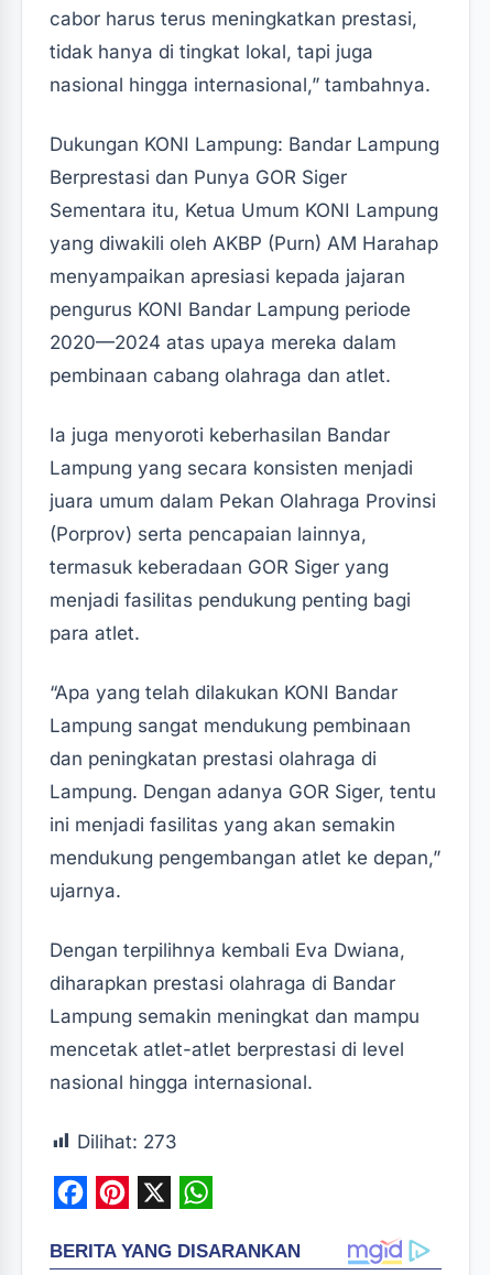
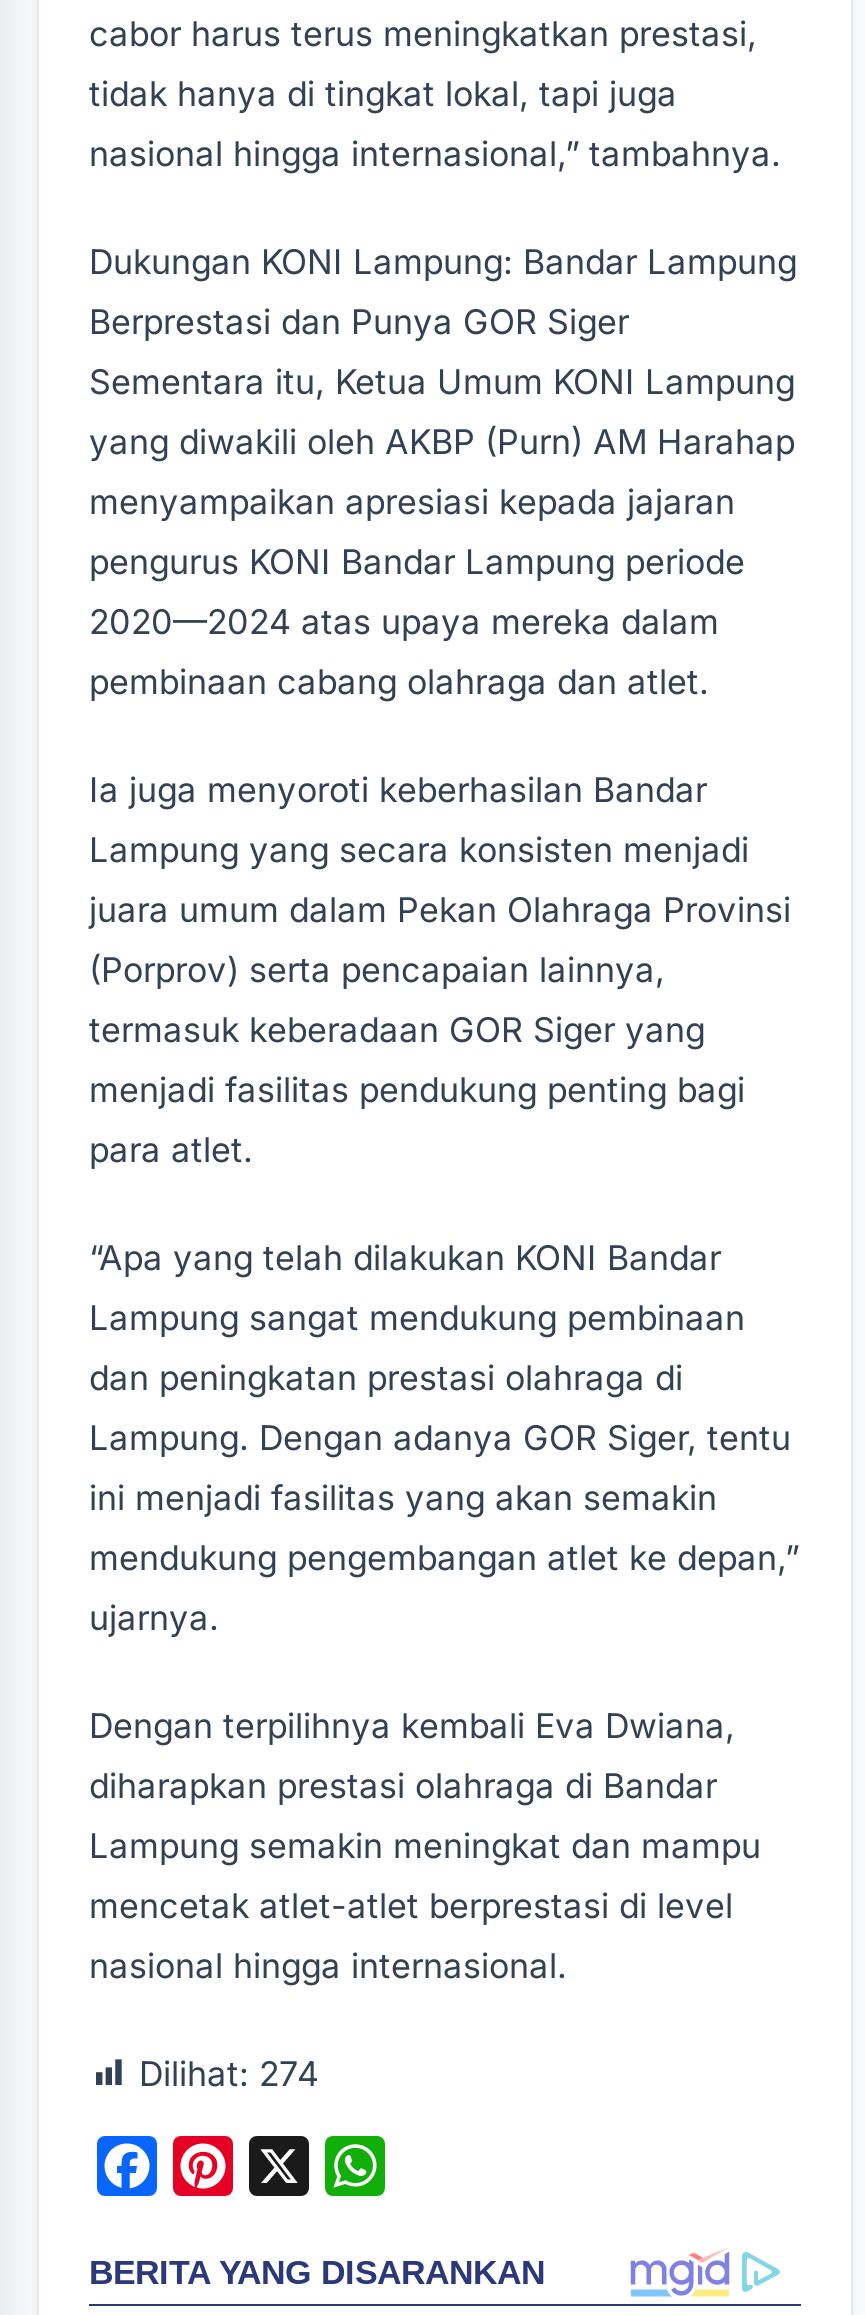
- Dilihat: 273
+ Dilihat: 274
